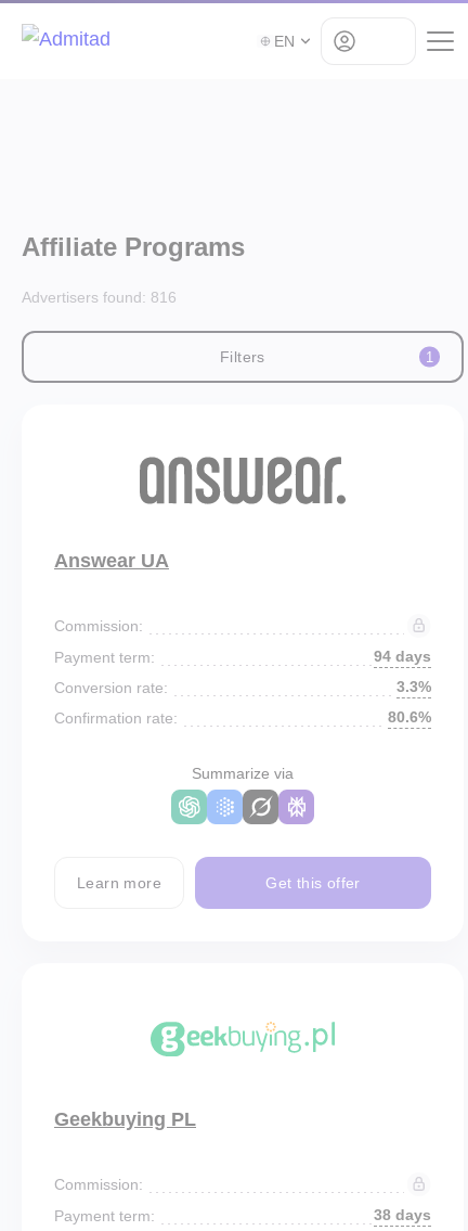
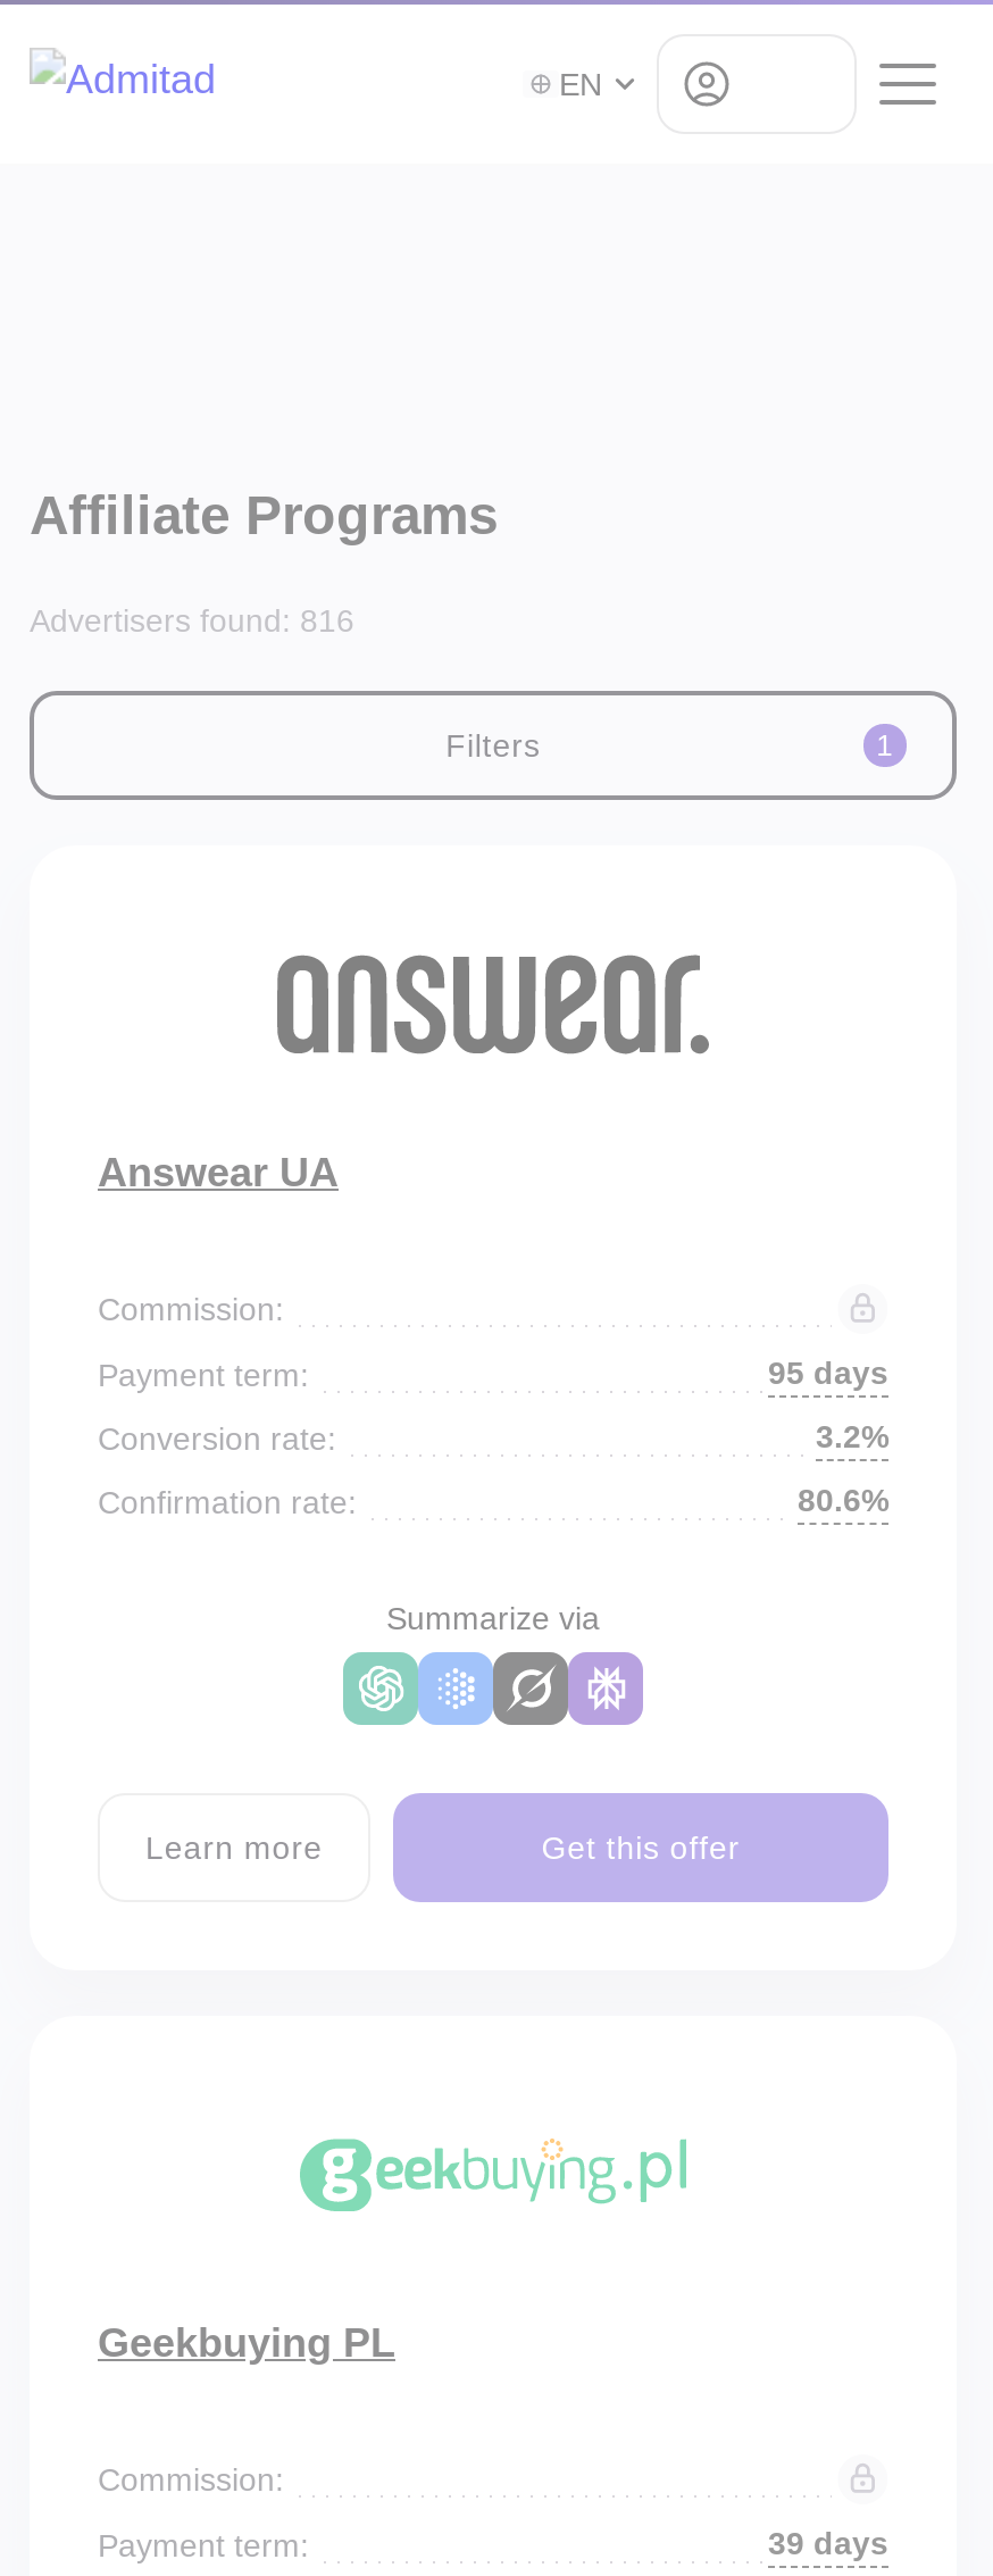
- 94 days
+ 95 days

- 3.3%
+ 3.2%

- 38 days
+ 39 days
